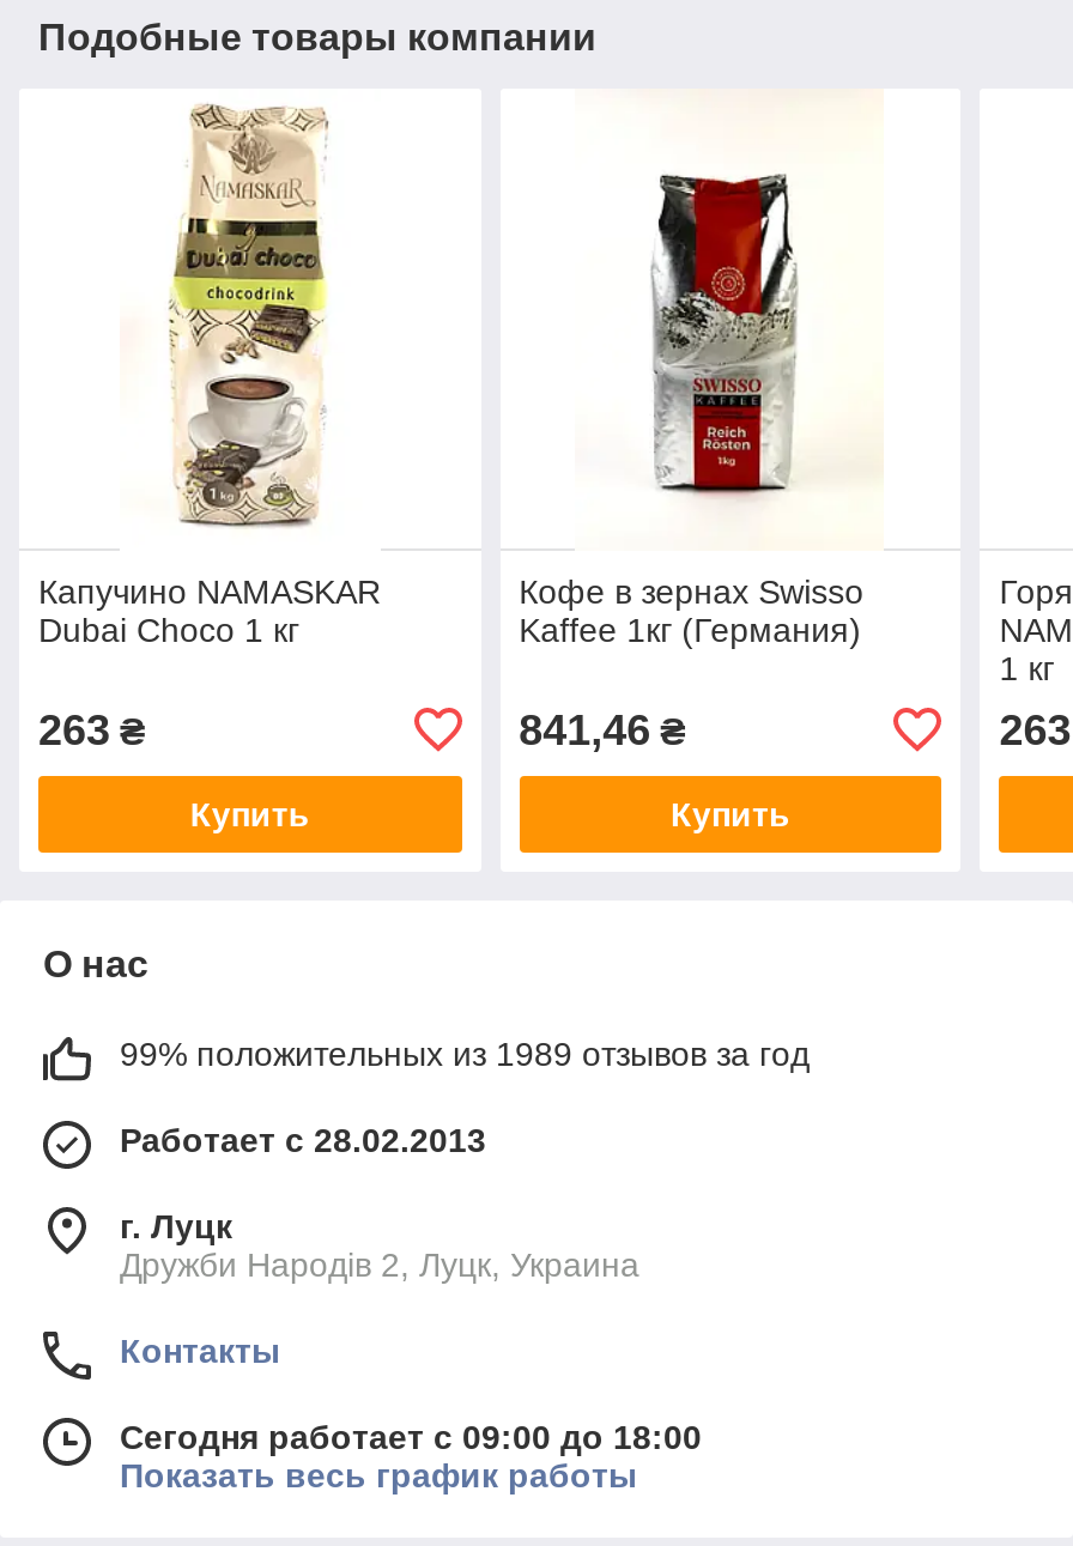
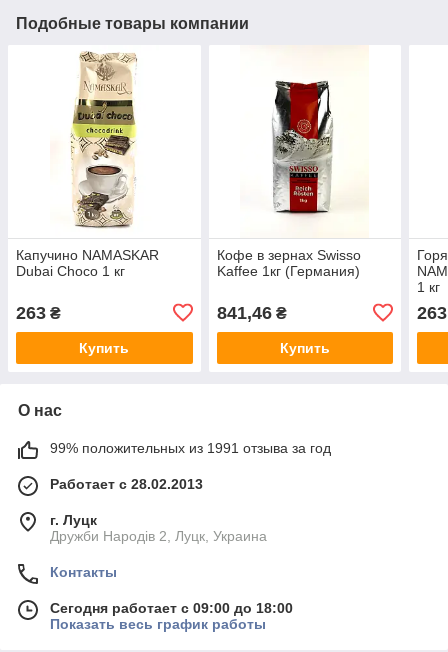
- 99% положительных из 1989 отзывов за год
+ 99% положительных из 1991 отзыва за год
